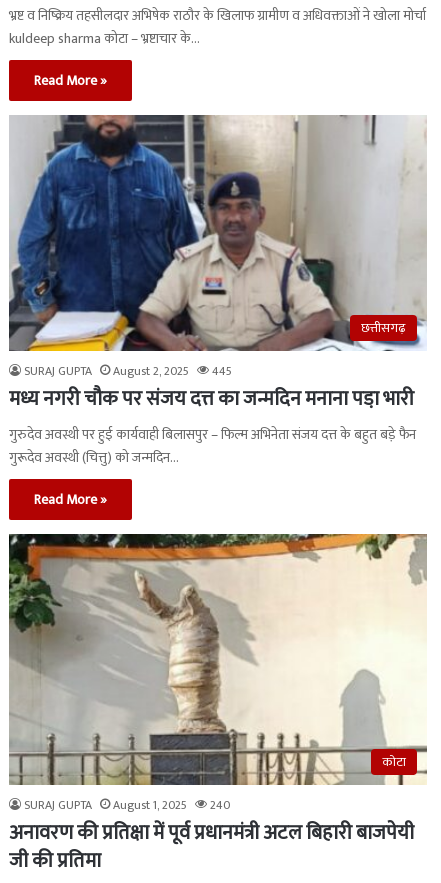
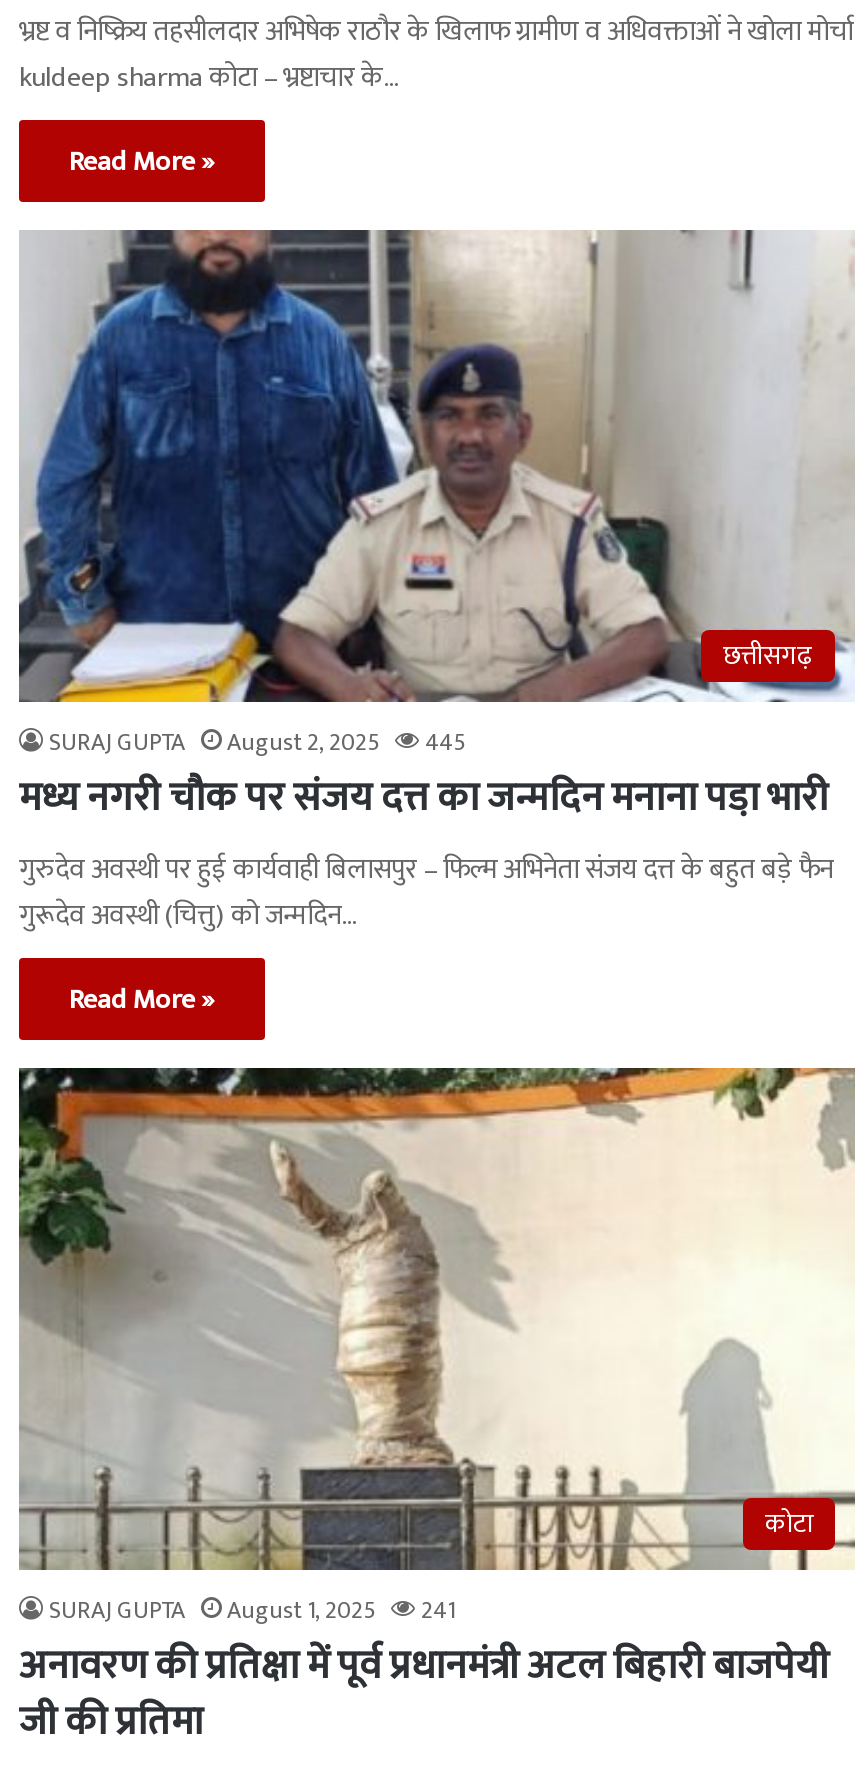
- SURAJ GUPTA August 1, 2025 240
+ SURAJ GUPTA August 1, 2025 241
